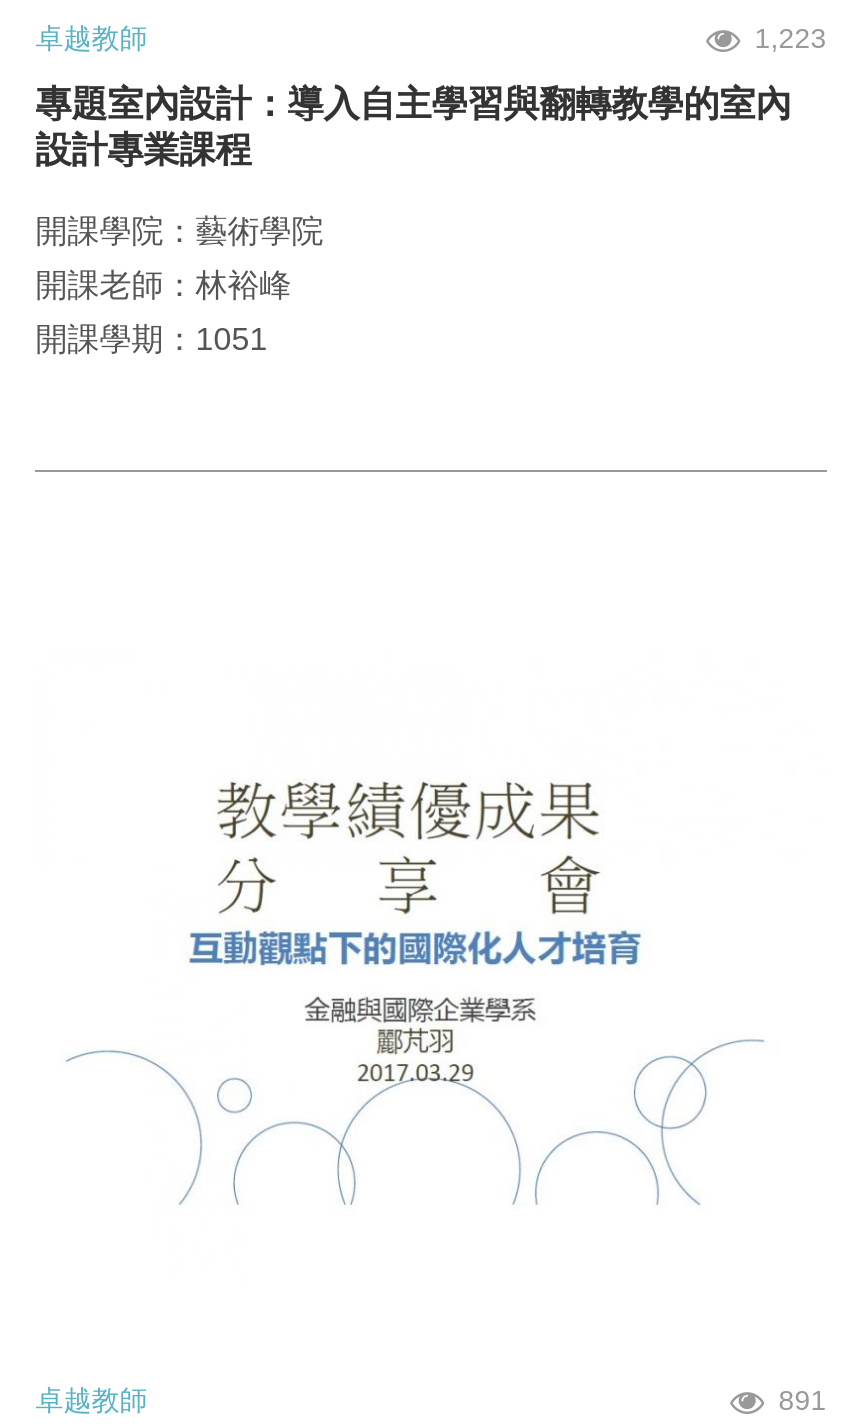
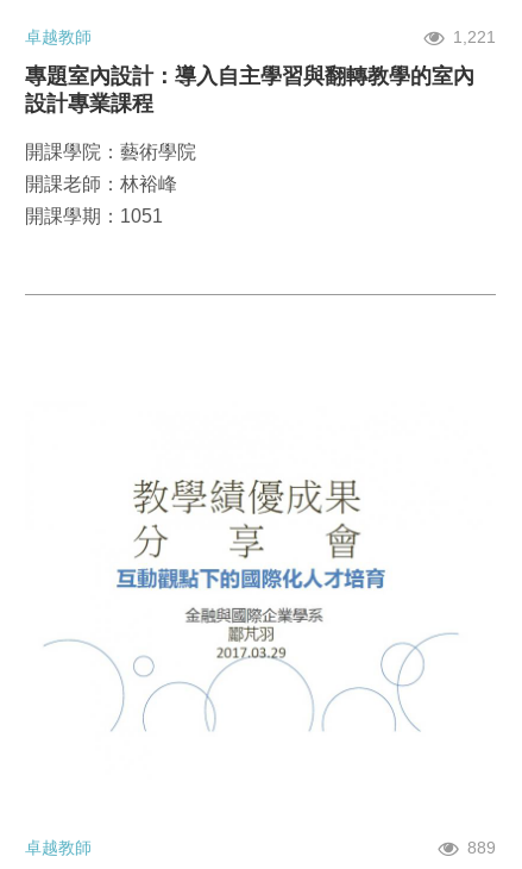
- 1,223
+ 1,221

- 891
+ 889
